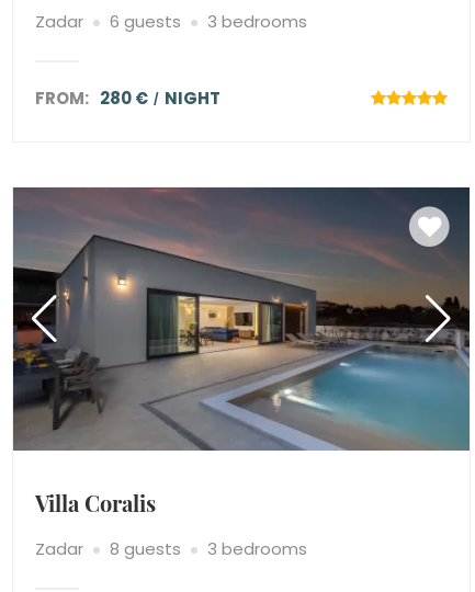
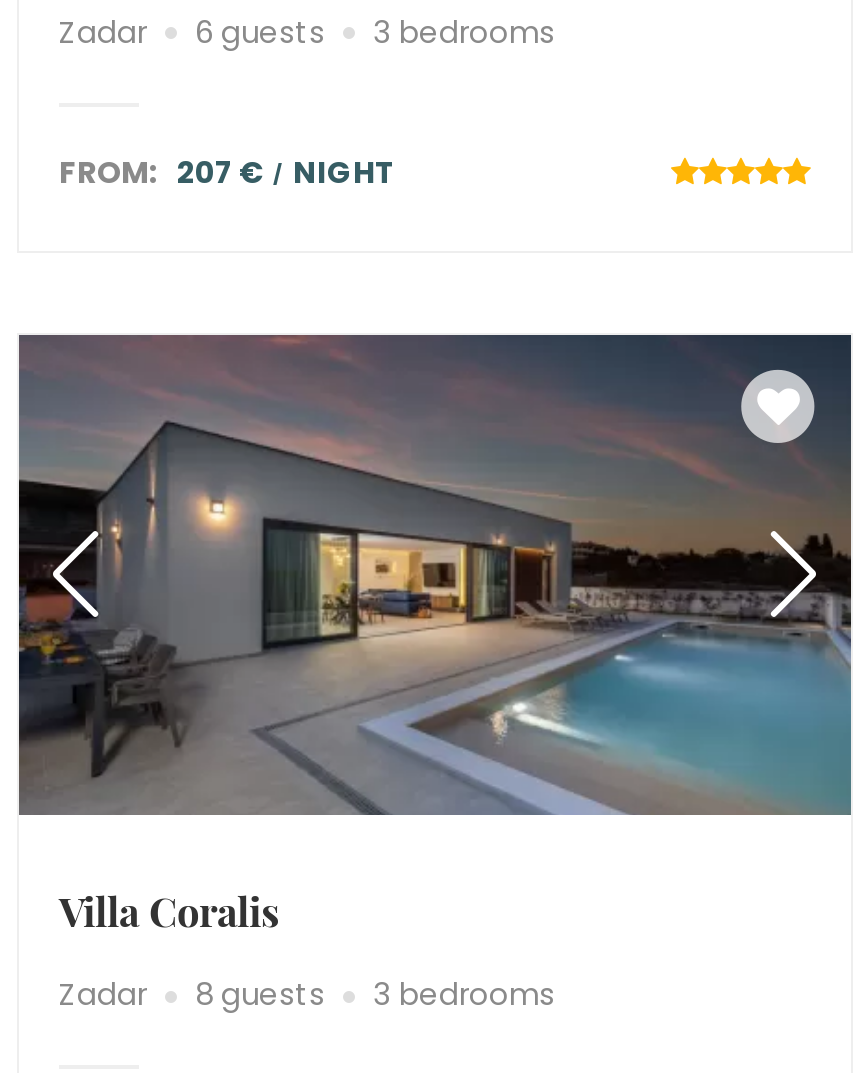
- FROM: 280 € NIGHT
+ FROM: 207 € NIGHT
